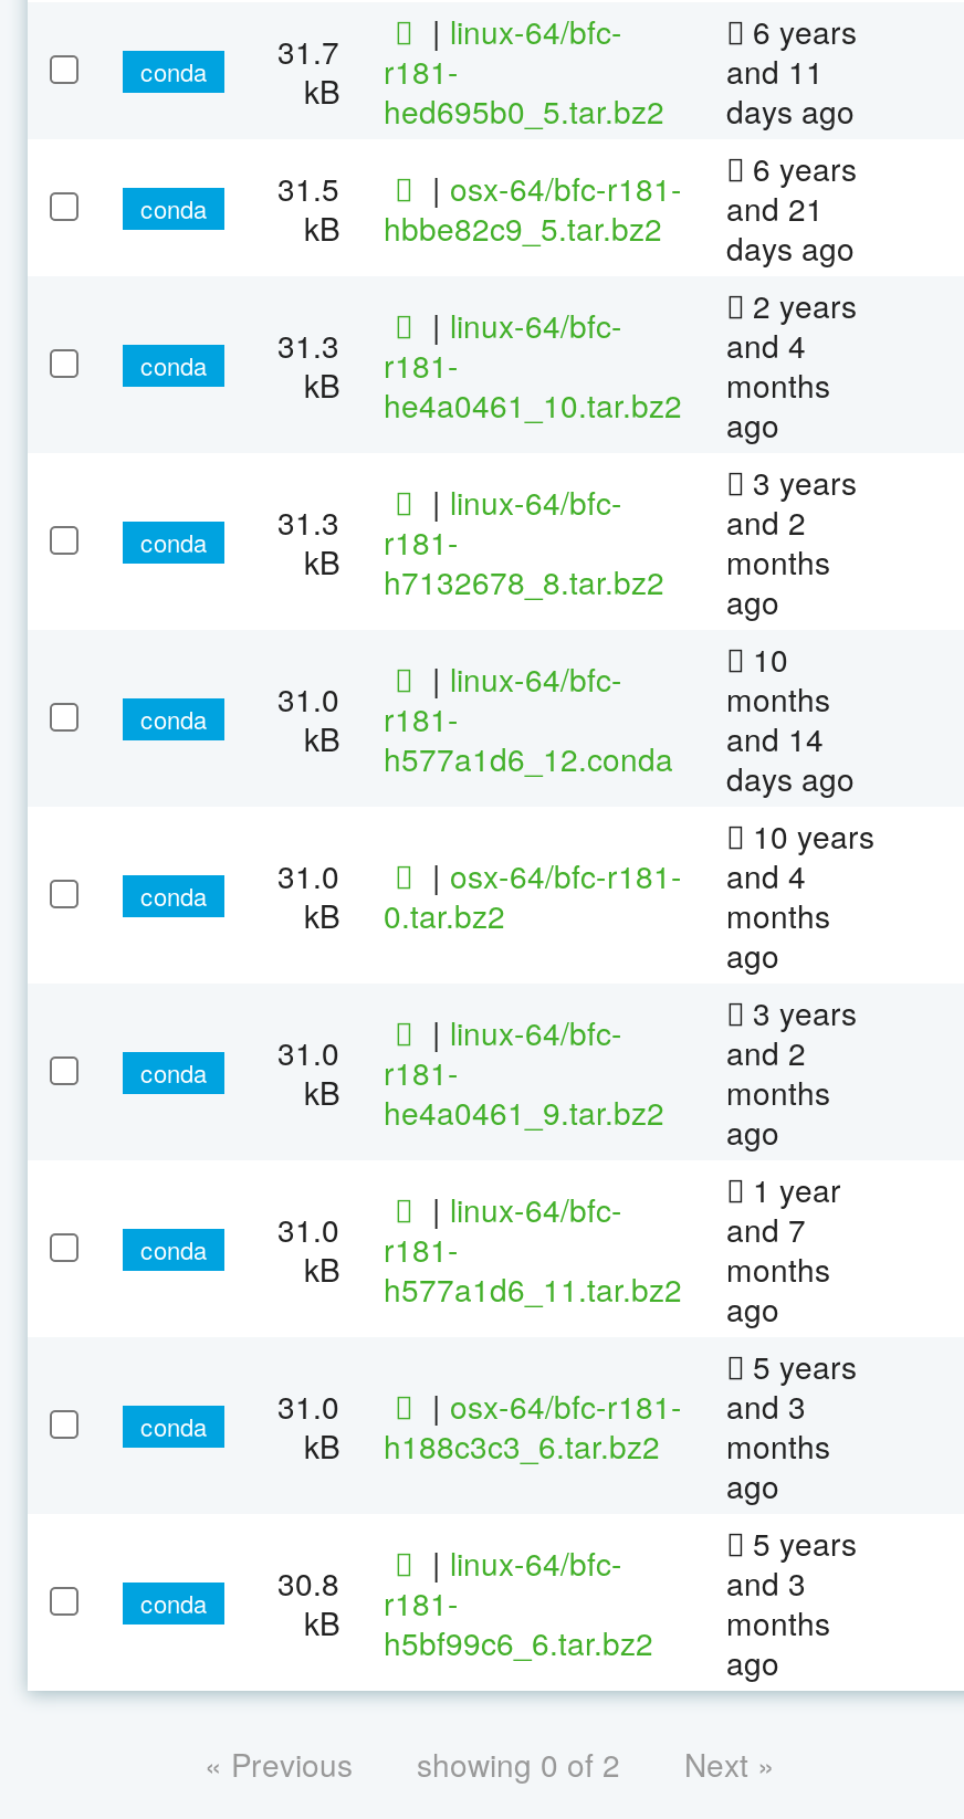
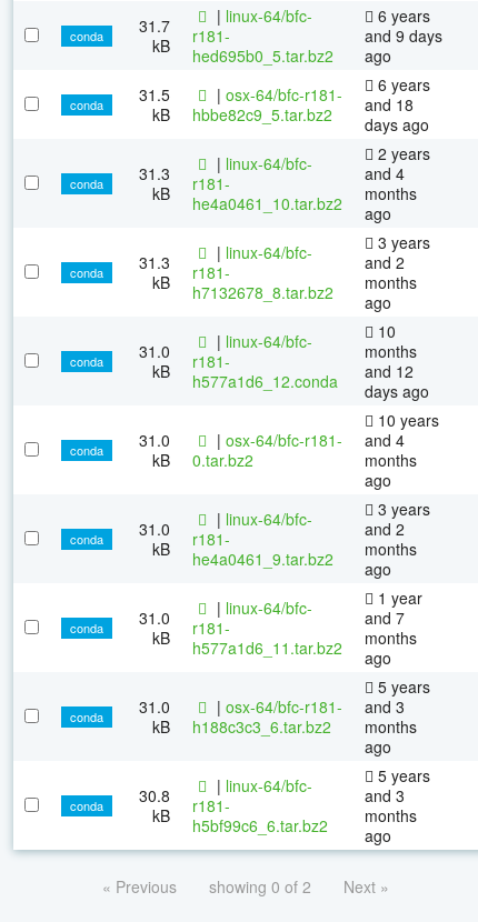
- and 11
- days ago
+ and 9 days
+ ago

- and 21
+ and 18

- conda 31.0 kB h577a1d6_12.conda r181- and 14 days ago
+ conda 31.0 kB h577a1d6_12.conda r181- and 12 days ago
